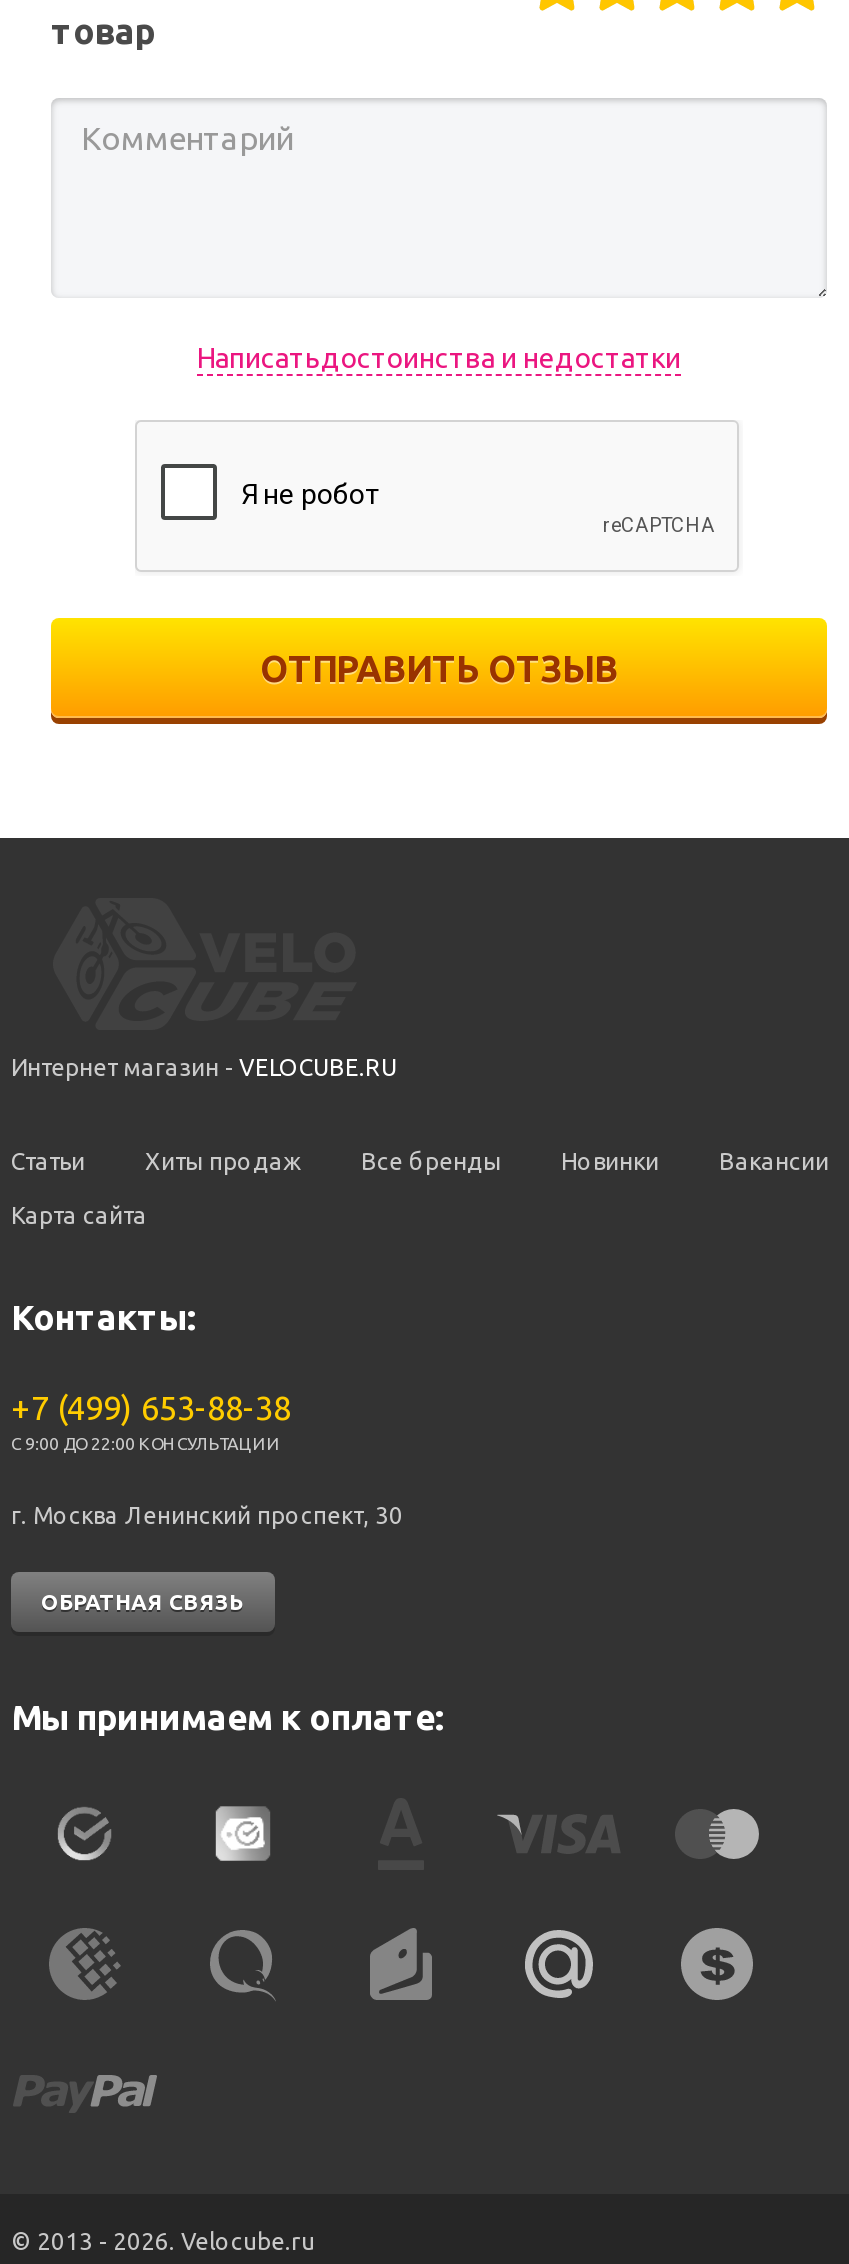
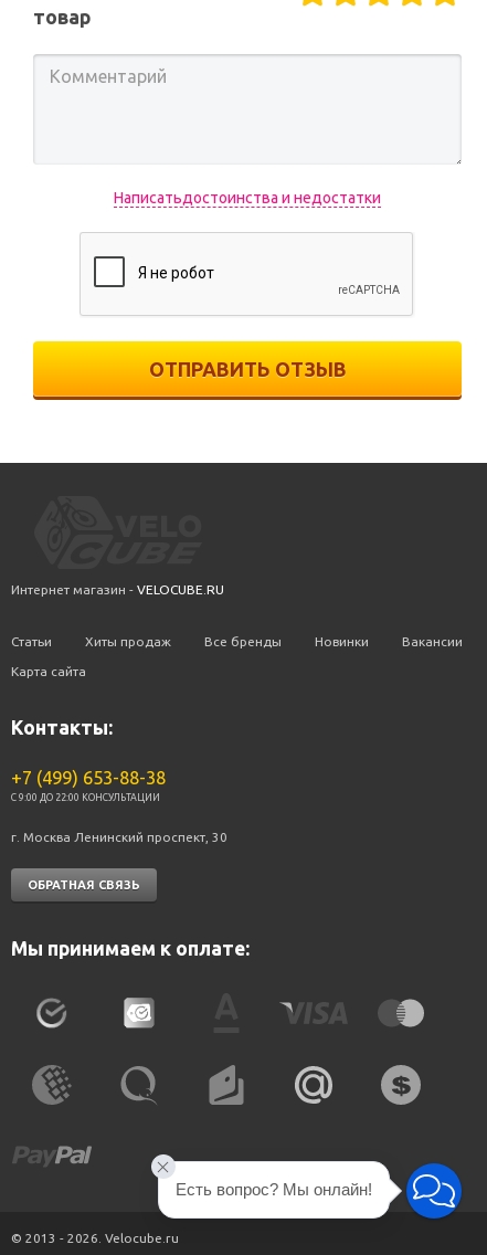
+ [image]
+ Есть вопрос? Мы онлайн!
